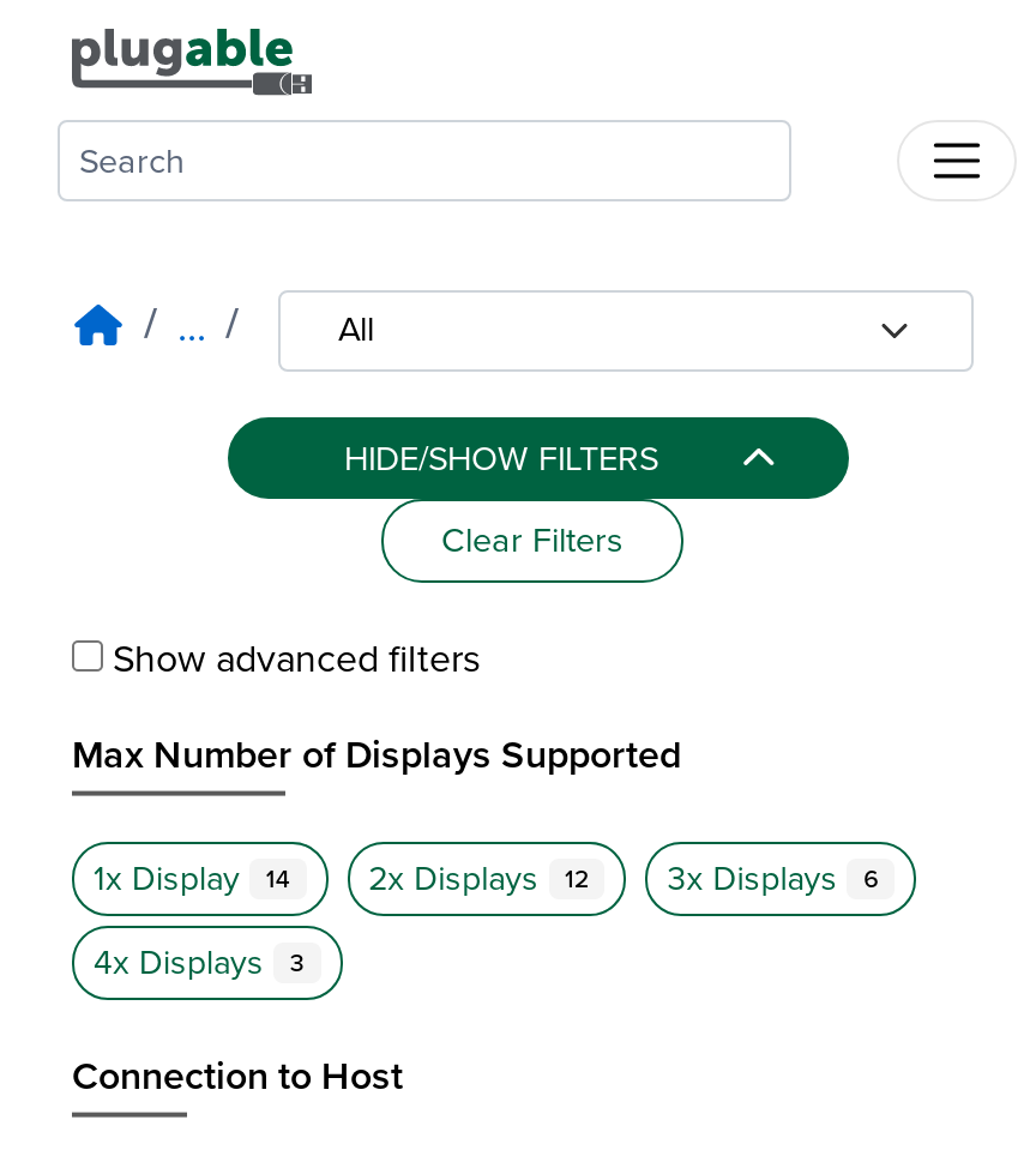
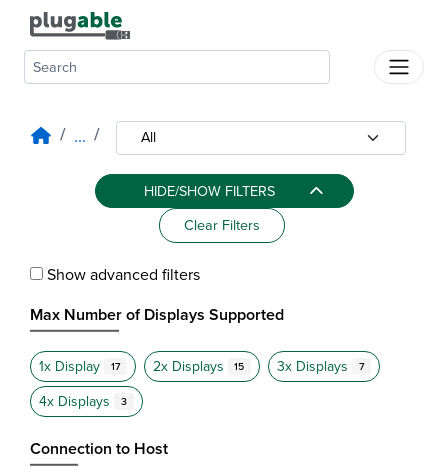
- 14
+ 17

- 2x Displays 12
+ 2x Displays 15

- 3x Displays 6
+ 3x Displays 7
